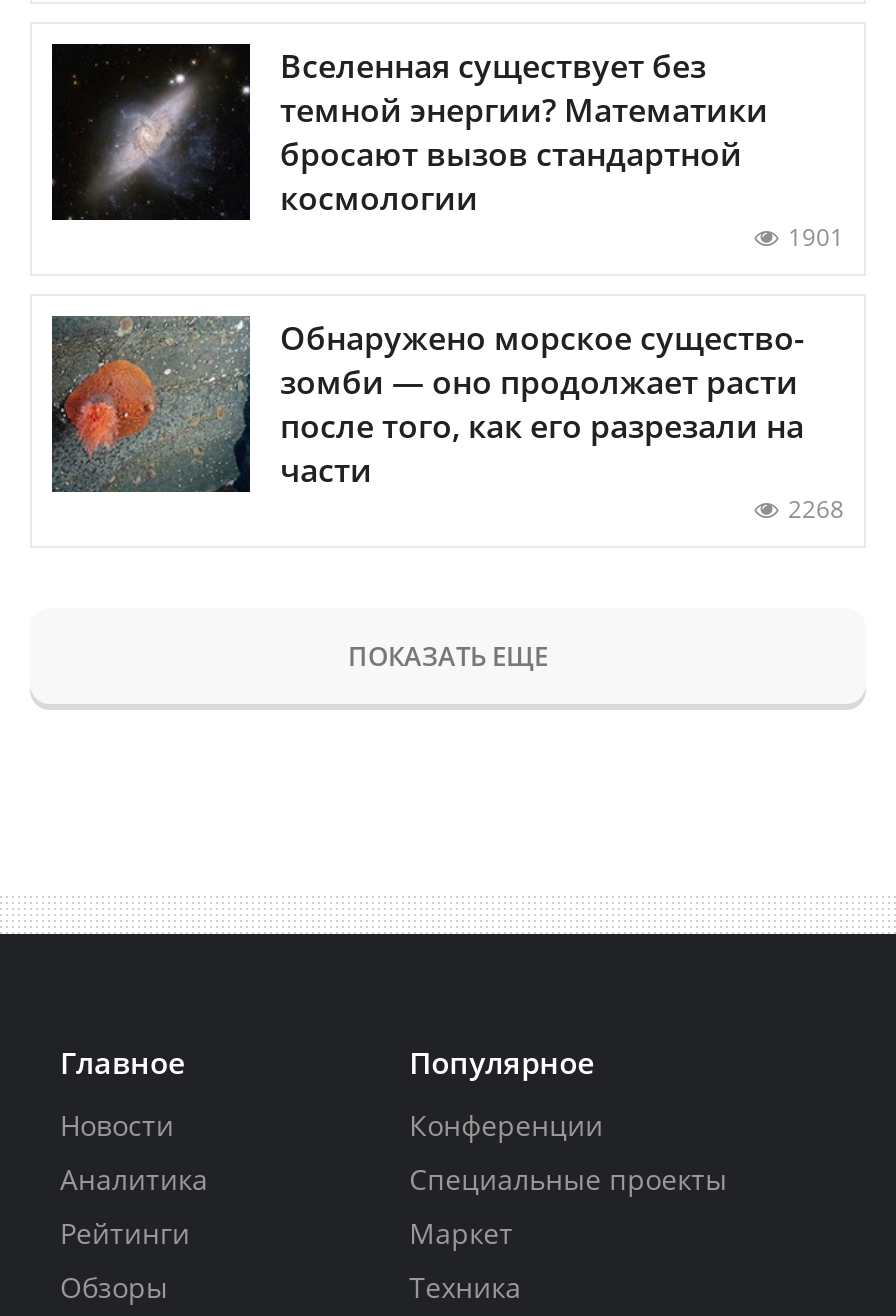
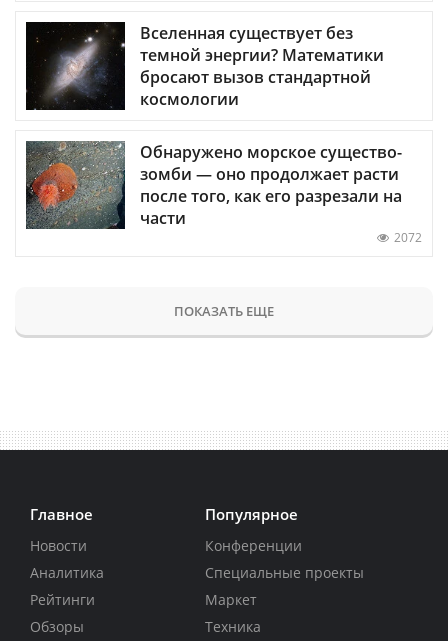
- 1901

- 2268
+ 2072
